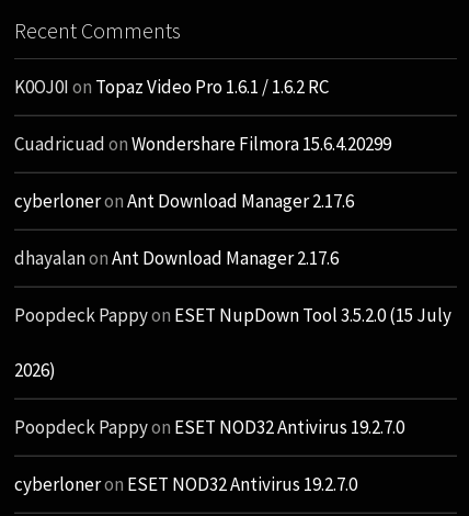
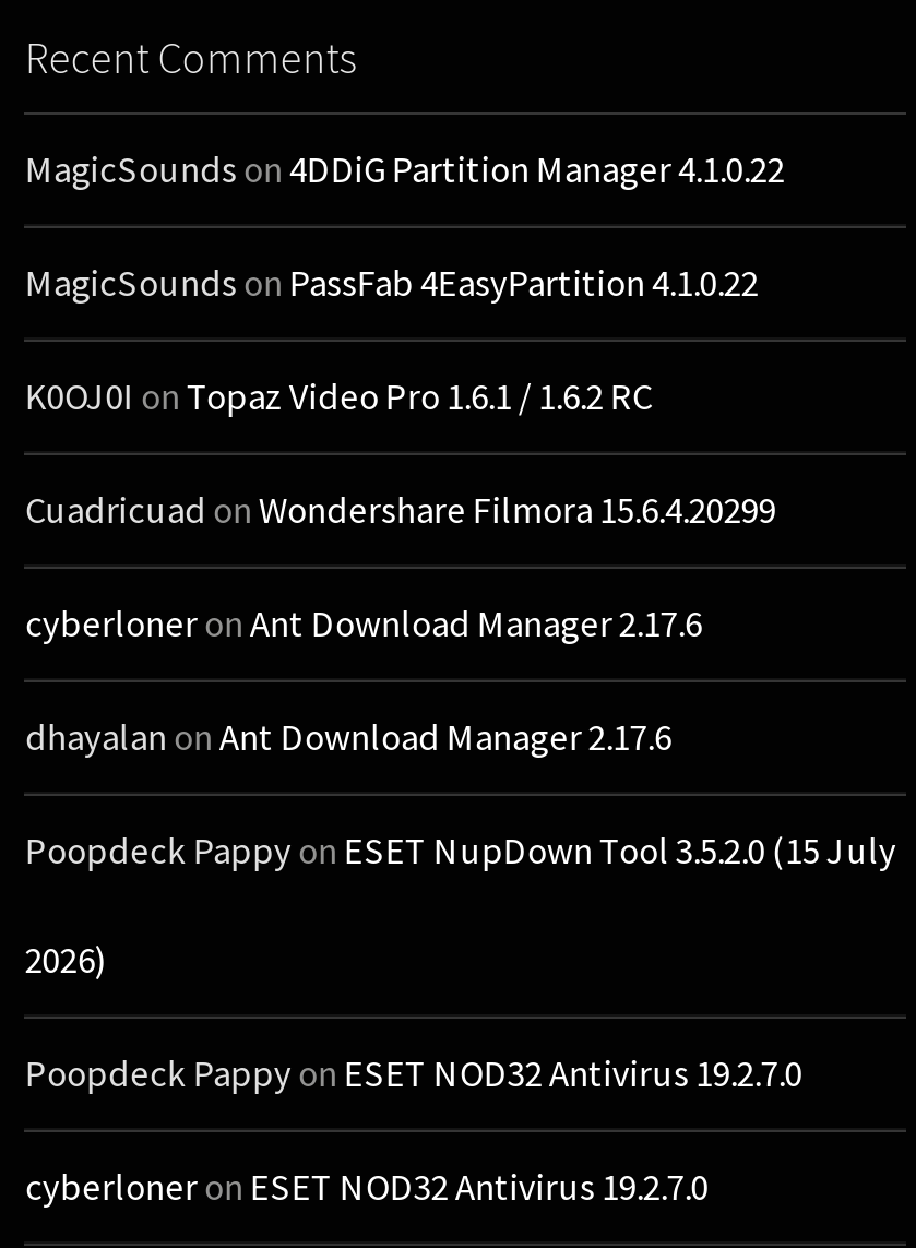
+ MagicSounds on 4DDiG Partition Manager 4.1.0.22
+ MagicSounds on PassFab 4EasyPartition 4.1.0.22
